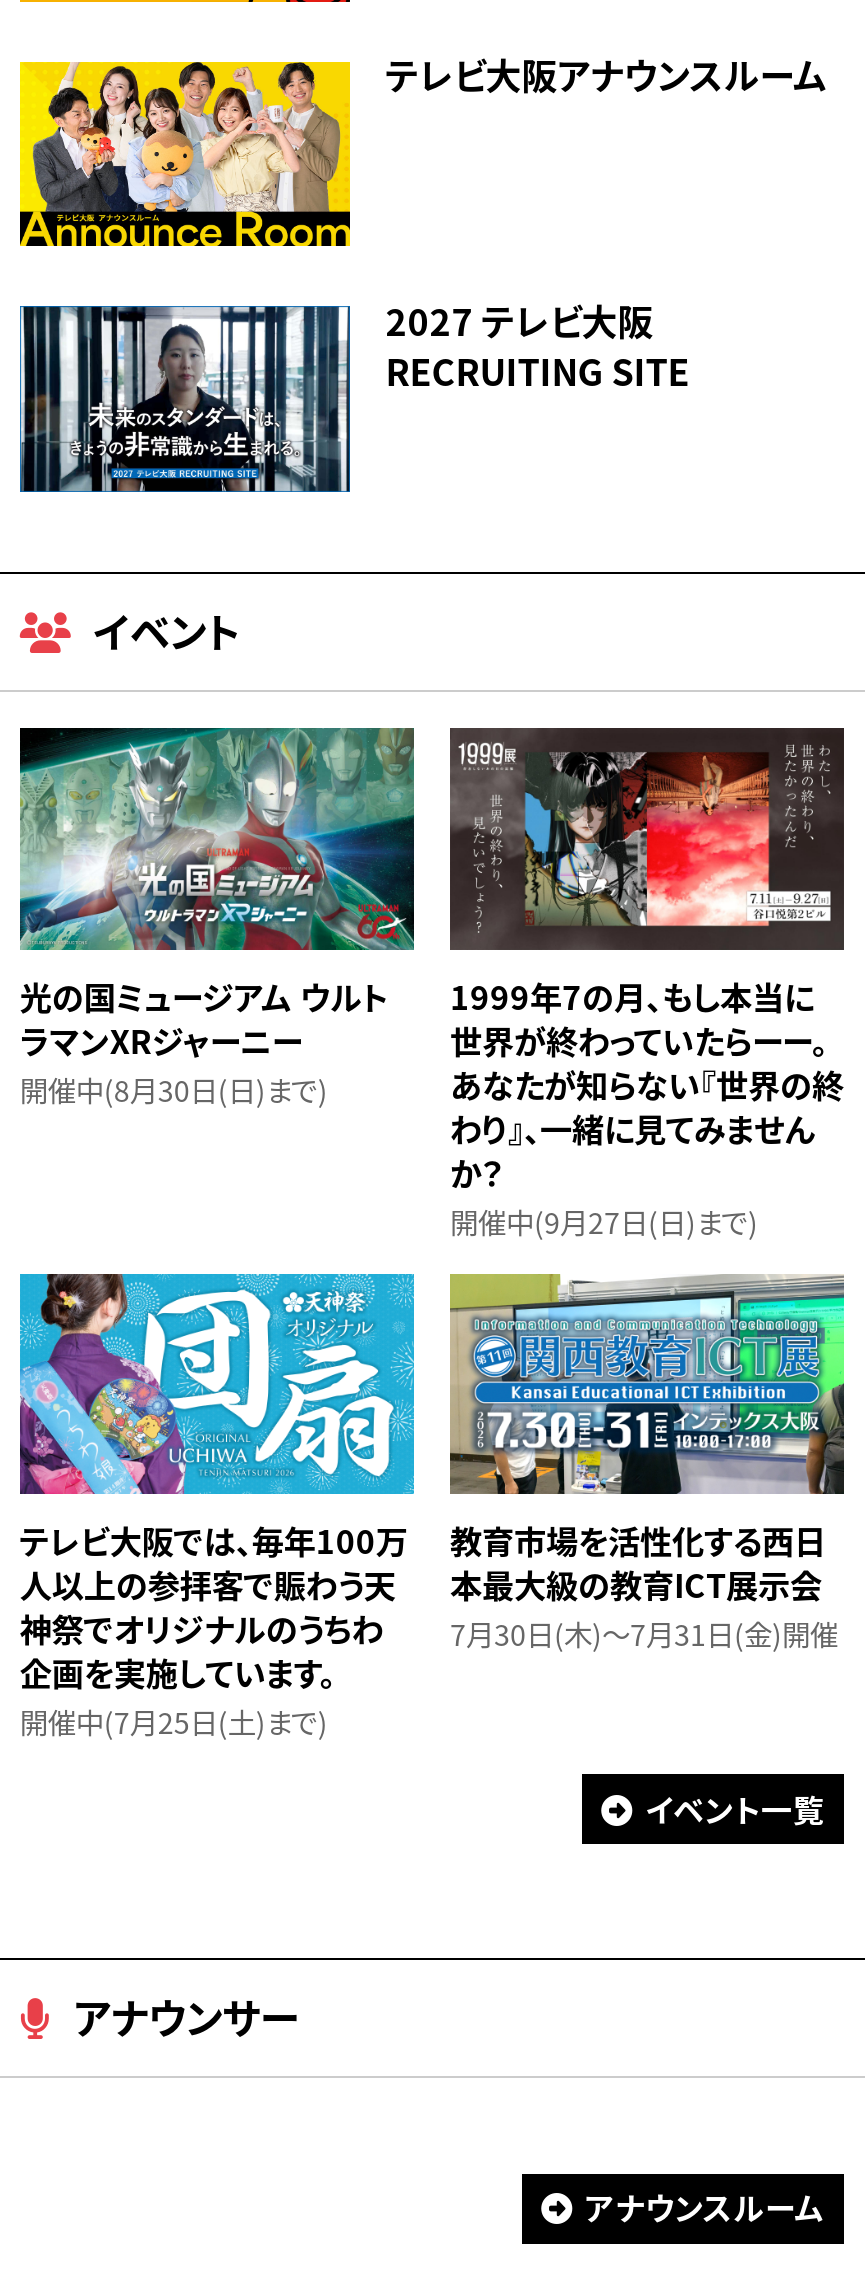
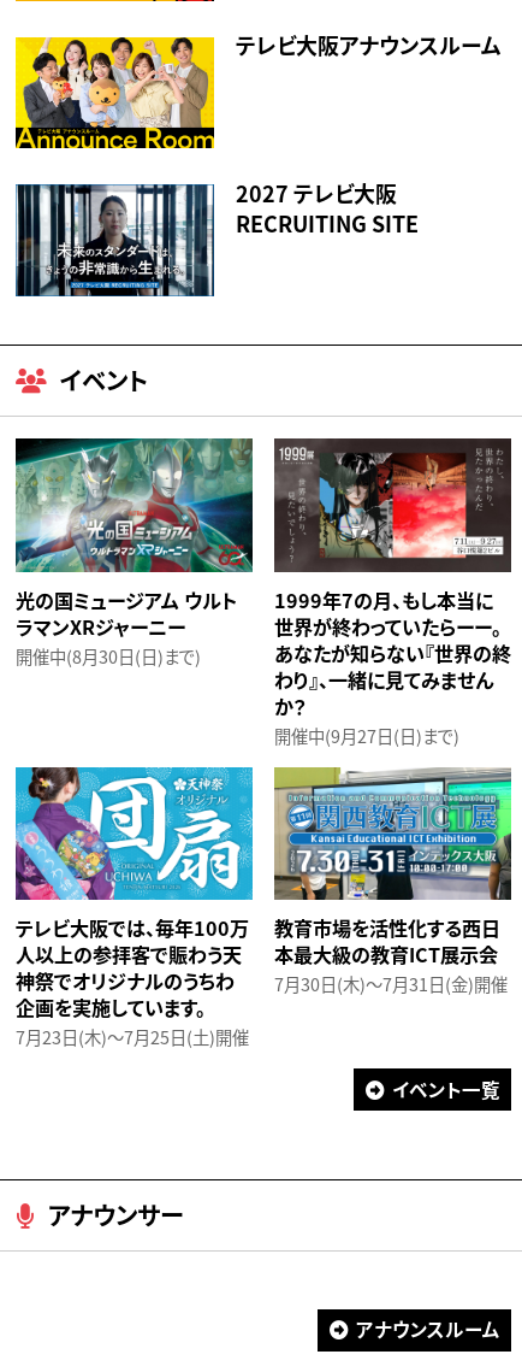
- 開催中(7月25日(土)まで)
+ 7月23日(木)～7月25日(土)開催
